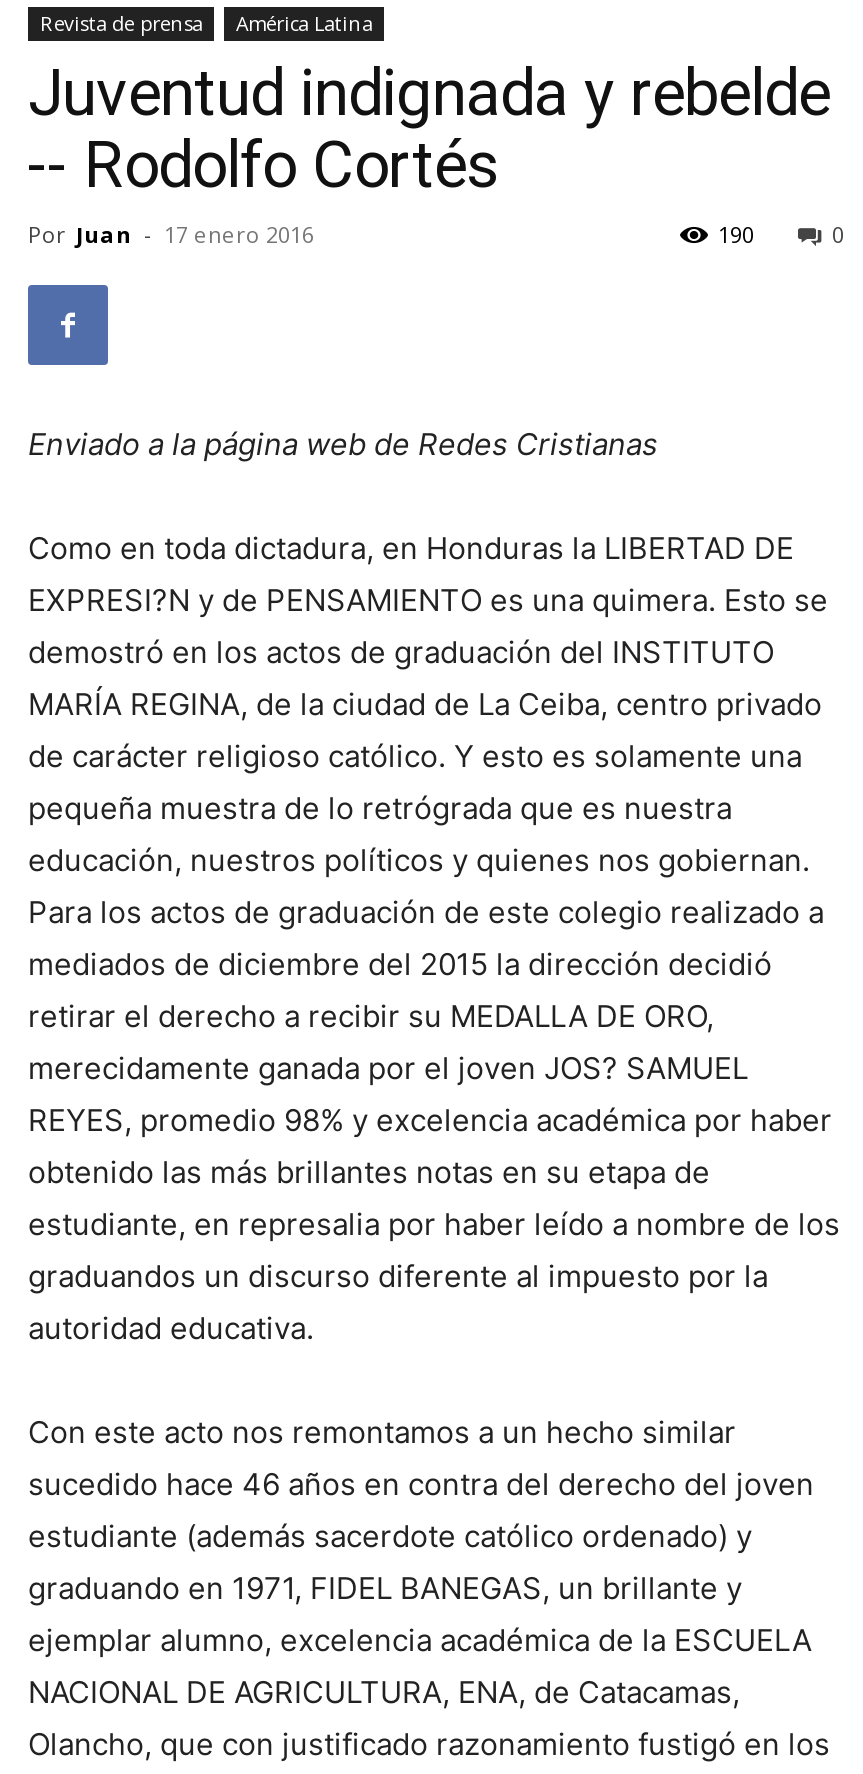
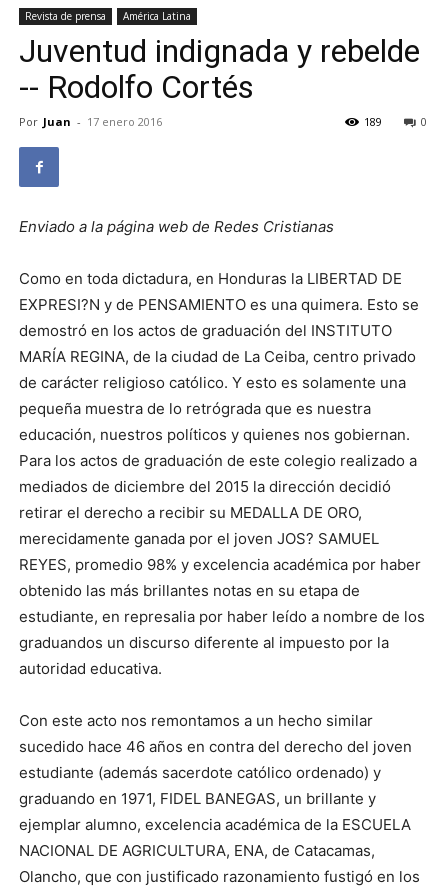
- 190
+ 189
